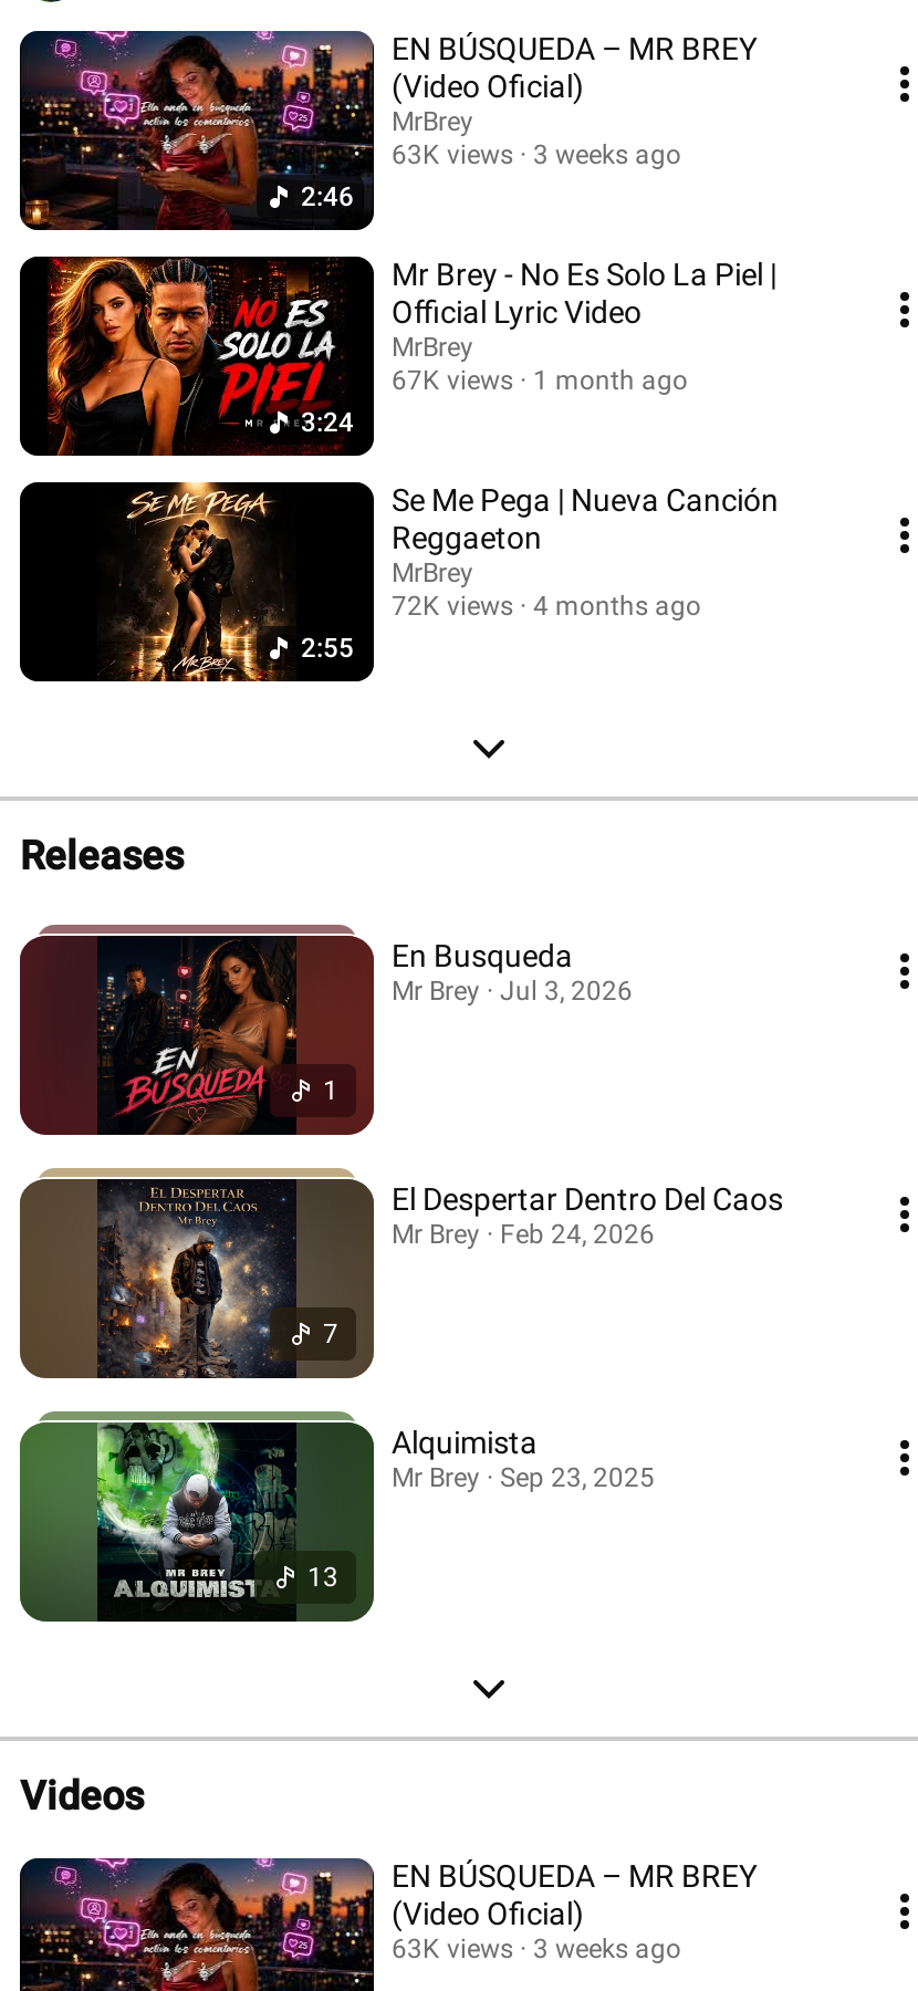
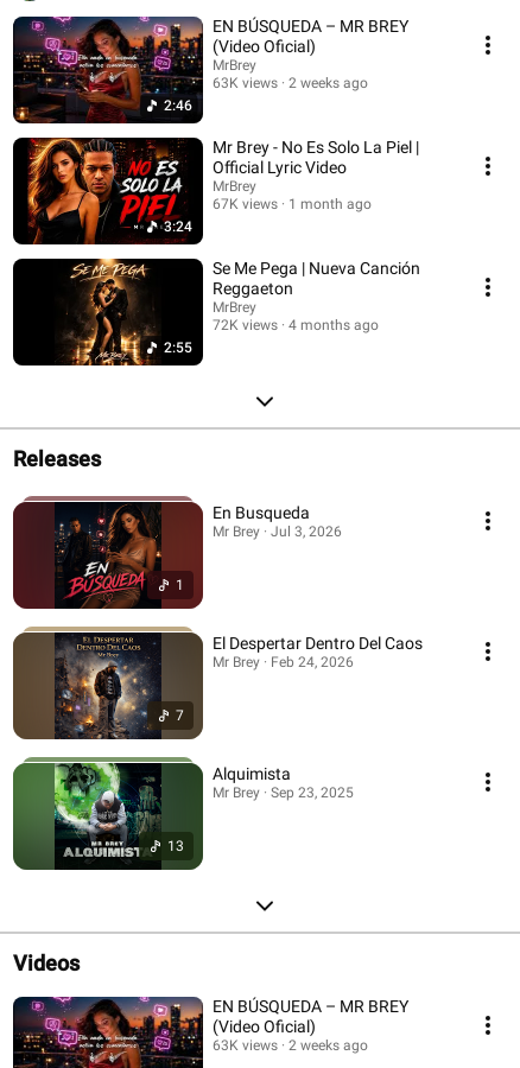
- 63K views 3 weeks ago
+ 63K views 2 weeks ago

- 63K views 3 weeks ago
+ 63K views 2 weeks ago
